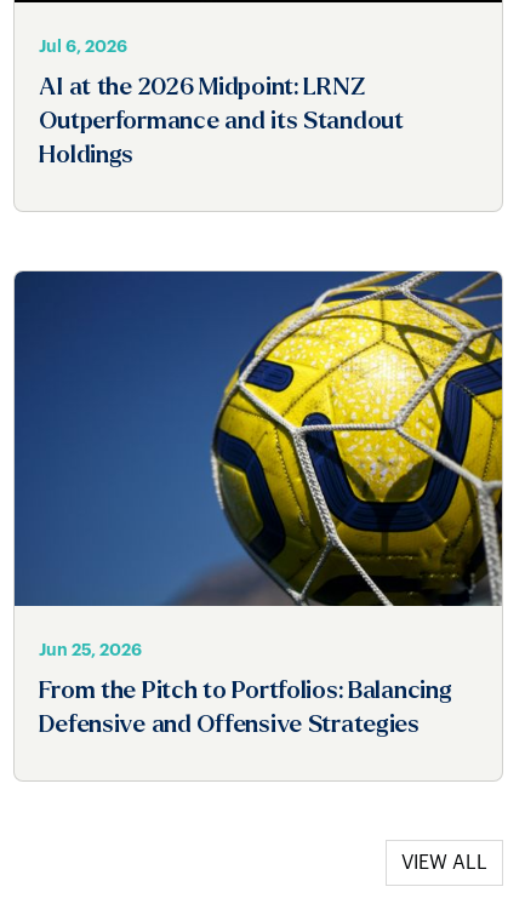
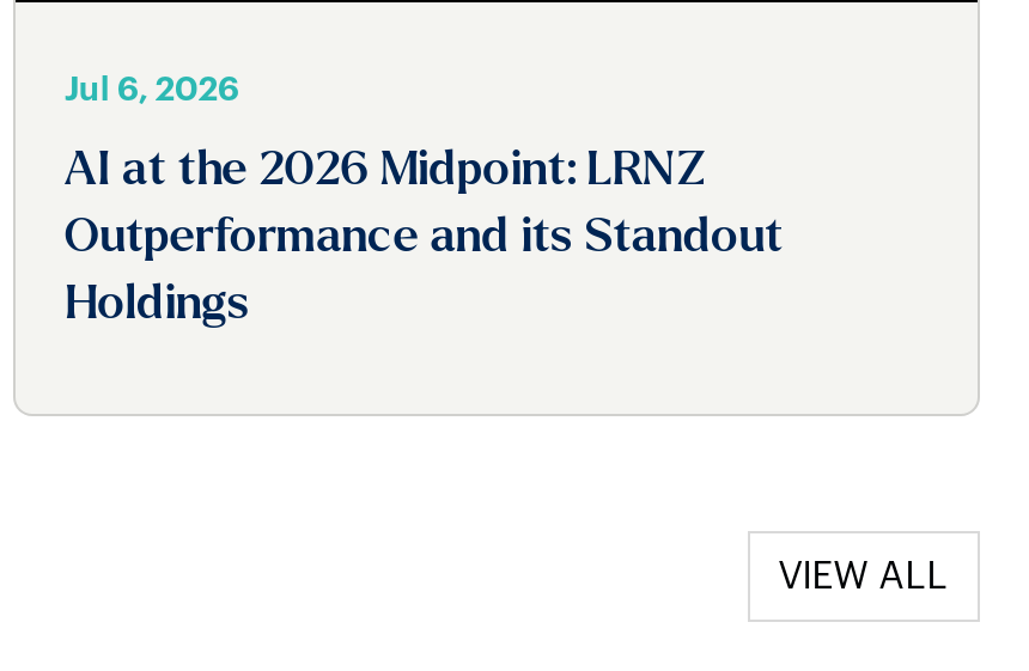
- [image]
- Jun 25, 2026
- From the Pitch to Portfolios: Balancing
- Defensive and Offensive Strategies
